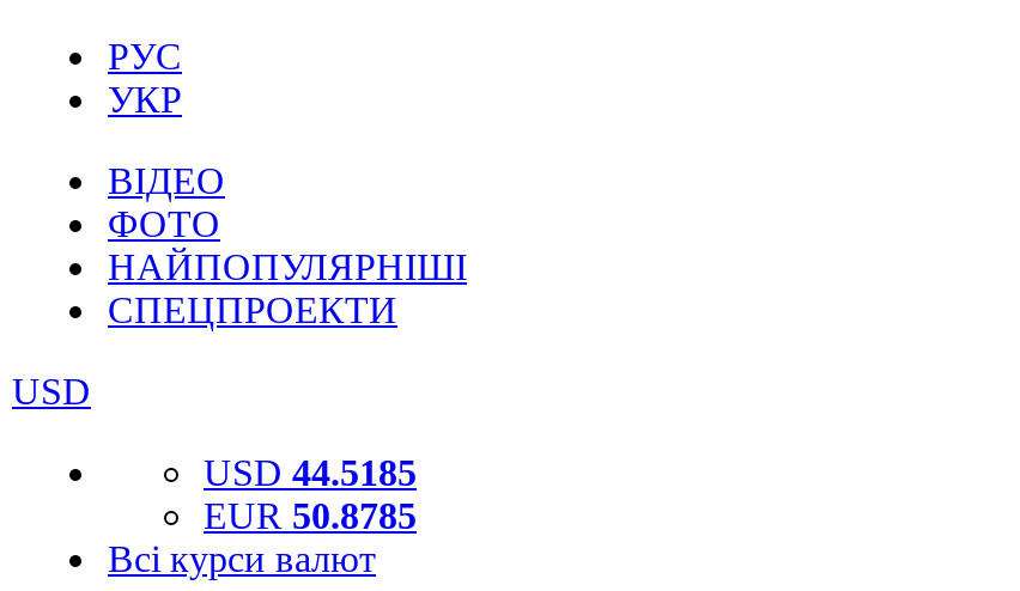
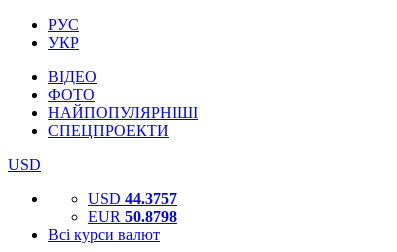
- USD 44.5185
+ USD 44.3757

- EUR 50.8785
+ EUR 50.8798
